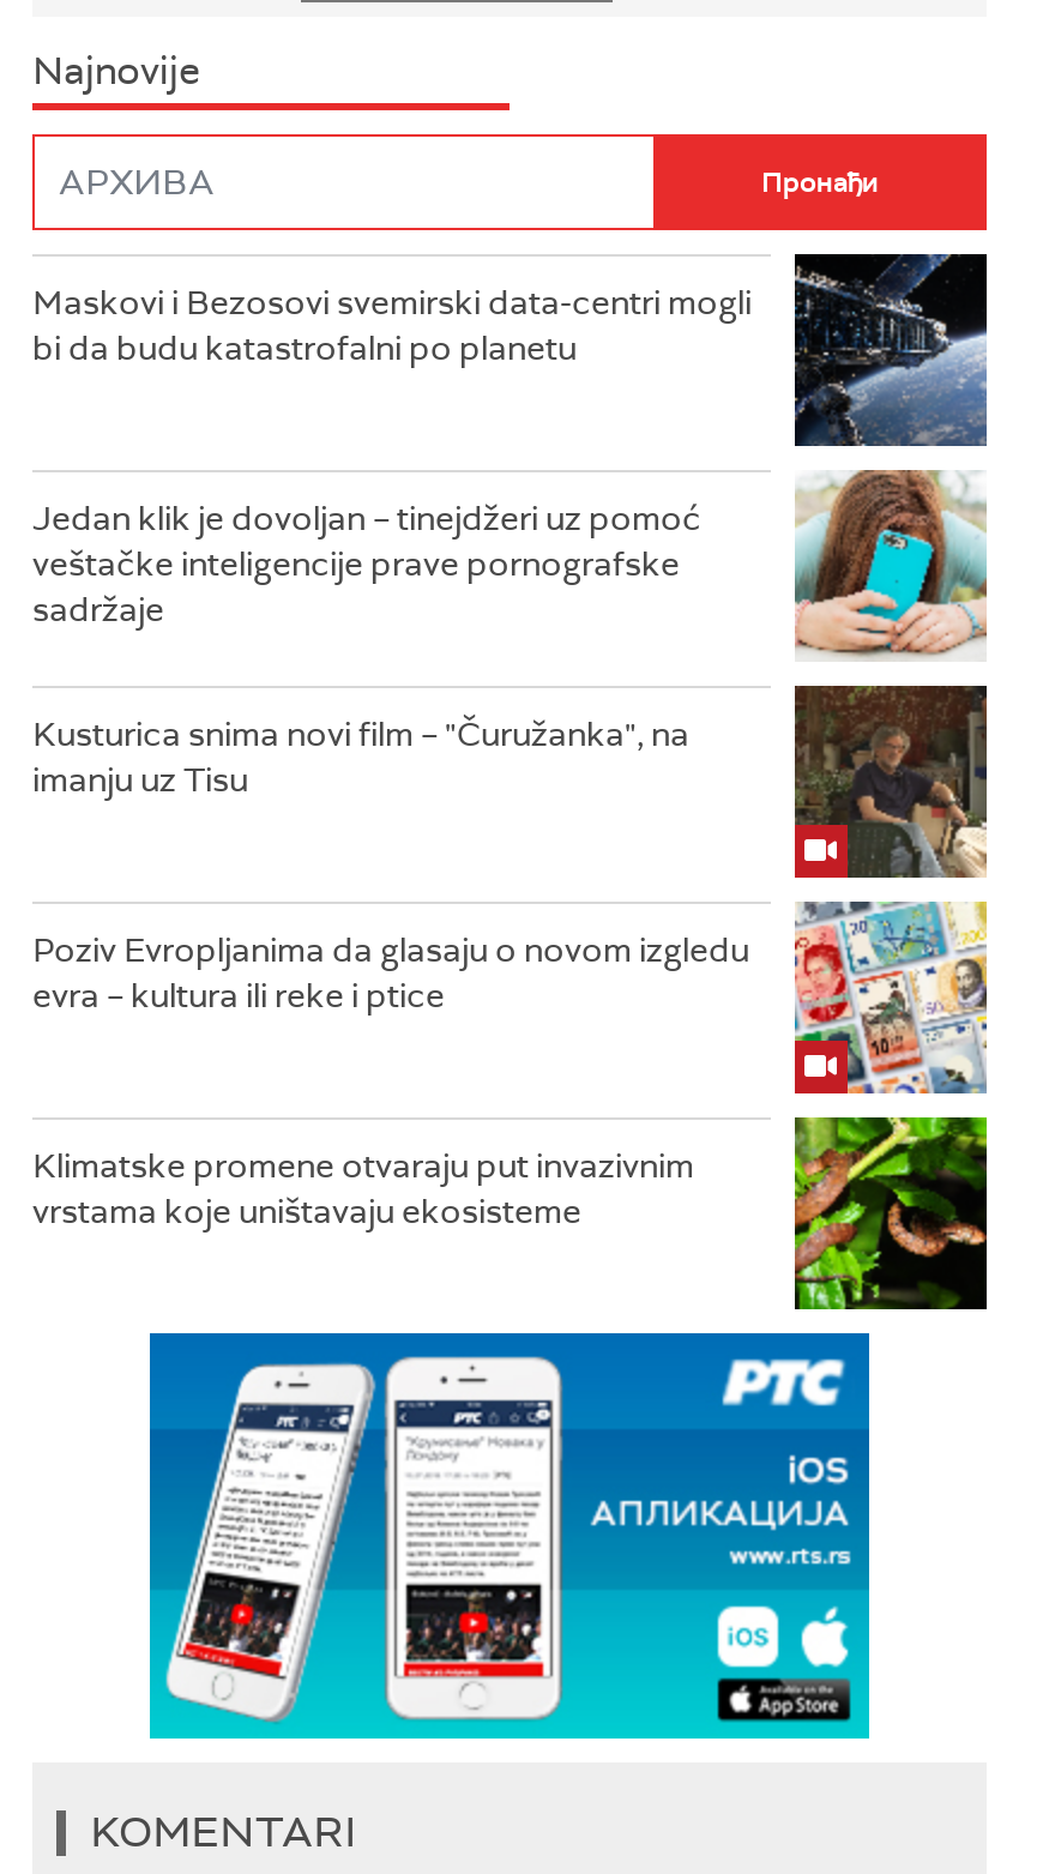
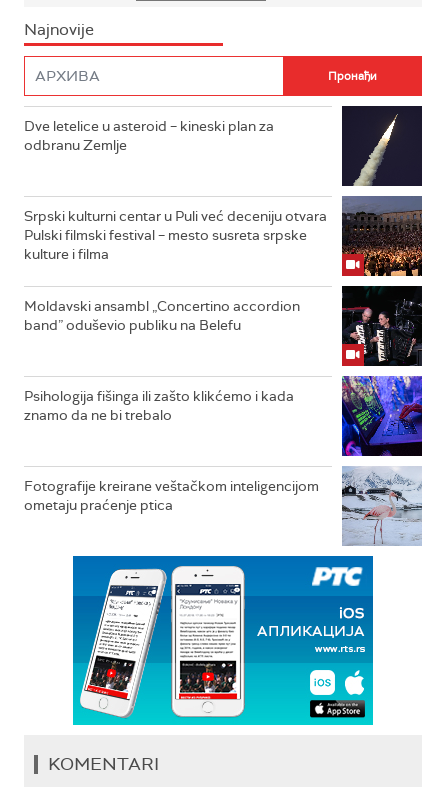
- [image]
+ [image]

- Maskovi i Bezosovi svemirski data-centri mogli
- bi da budu katastrofalni po planetu
+ Dve letelice u asteroid – kineski plan za
+ odbranu Zemlje

- [image]
- Jedan klik je dovoljan – tinejdžeri uz pomoć
- veštačke inteligencije prave pornografske
- sadržaje
+ [image]
+ Srpski kulturni centar u Puli već deceniju otvara
+ Pulski filmski festival – mesto susreta srpske
+ kulture i filma

- [image]
+ [image]

- Kusturica snima novi film – "Čuružanka", na
- imanju uz Tisu
+ Moldavski ansambl „Concertino accordion
+ band” oduševio publiku na Belefu

- [image]
+ [image]

- Poziv Evropljanima da glasaju o novom izgledu
- evra – kultura ili reke i ptice
+ Psihologija fišinga ili zašto klikćemo i kada
+ znamo da ne bi trebalo

- [image]
+ [image]

- Klimatske promene otvaraju put invazivnim
- vrstama koje uništavaju ekosisteme
+ Fotografije kreirane veštačkom inteligencijom
+ ometaju praćenje ptica
